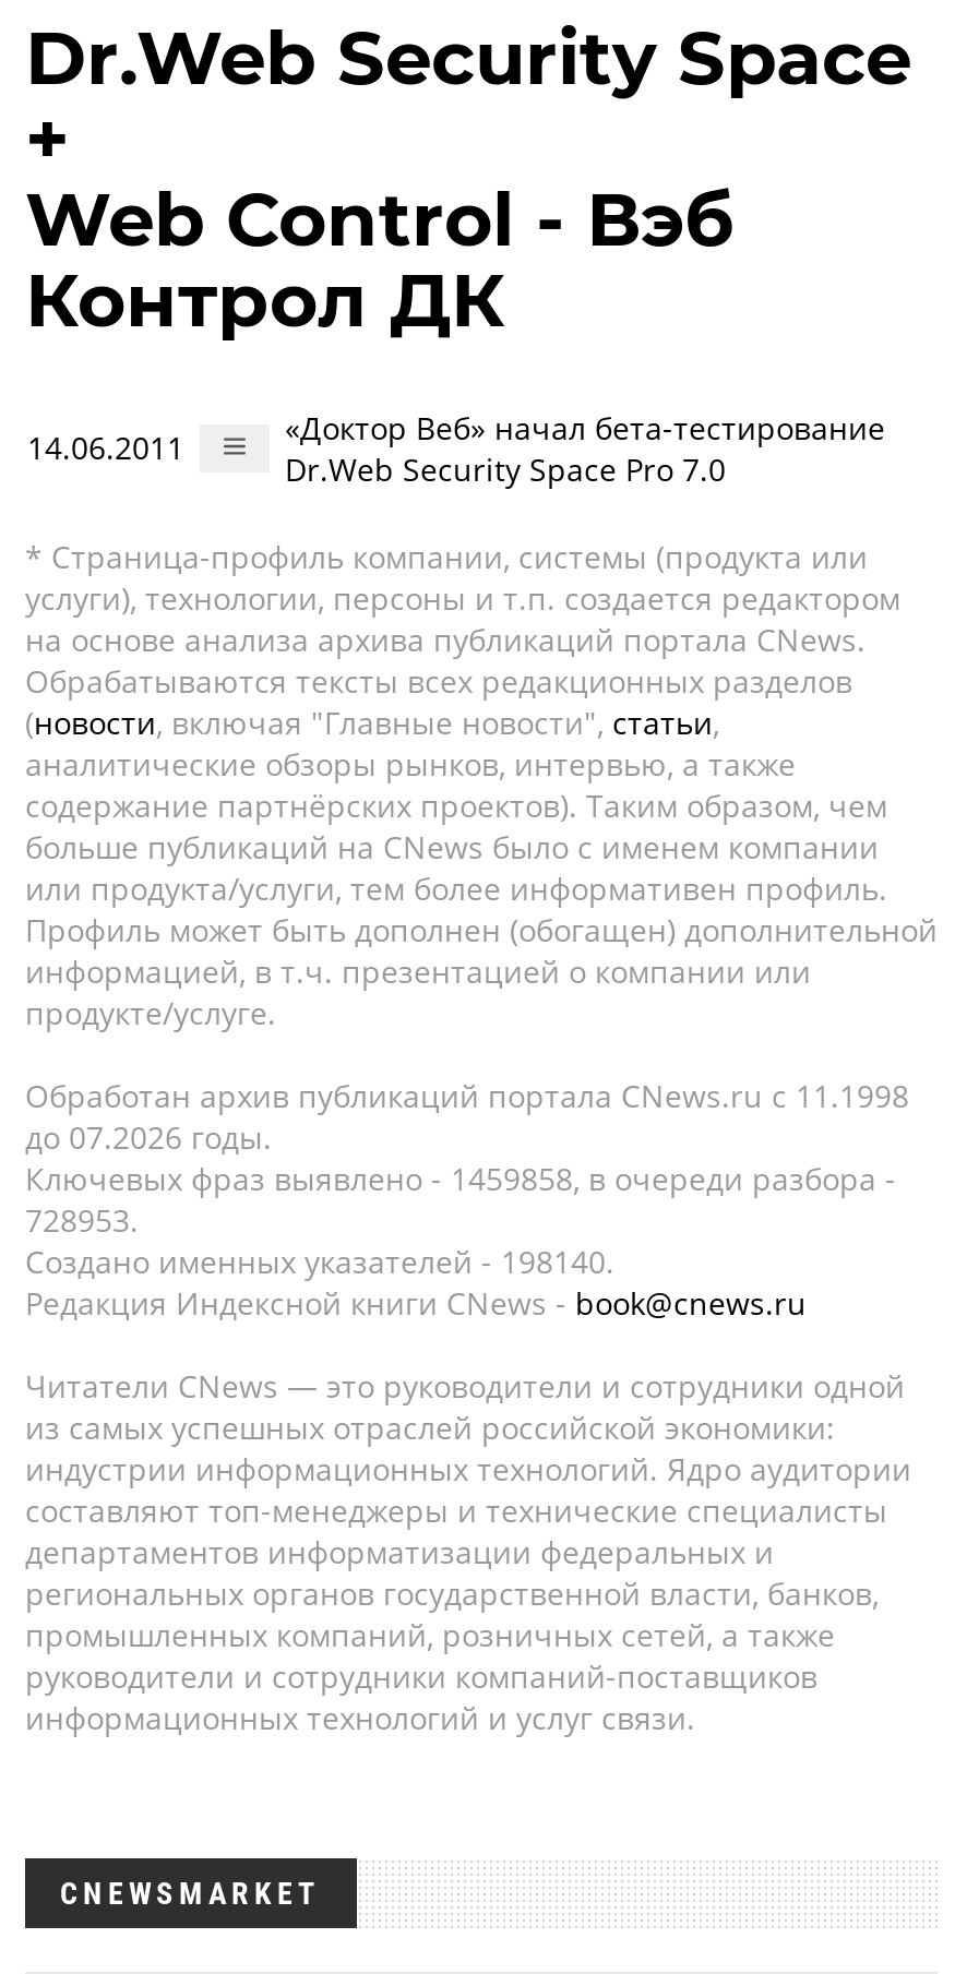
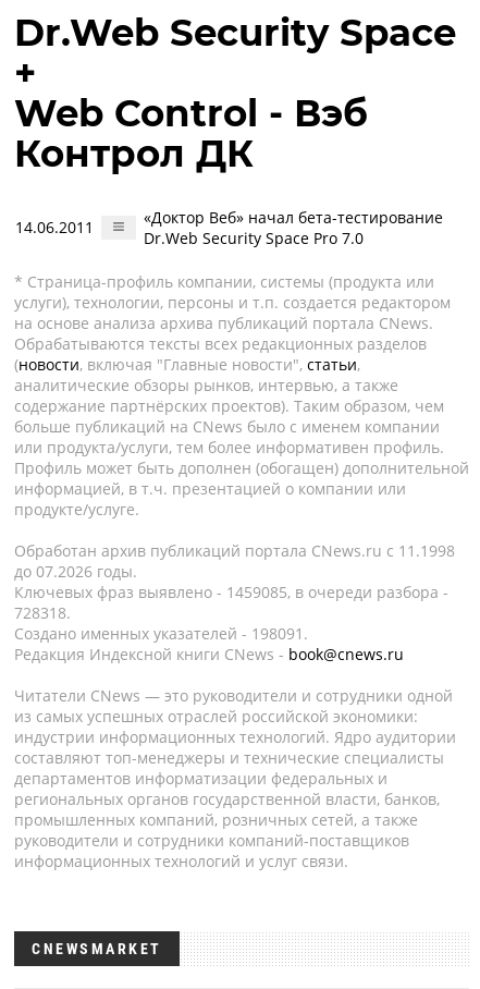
- Ключевых фраз выявлено - 1459858, в очереди разбора -
+ Ключевых фраз выявлено - 1459085, в очереди разбора -

- 728953.
+ 728318.

- Создано именных указателей - 198140.
+ Создано именных указателей - 198091.
